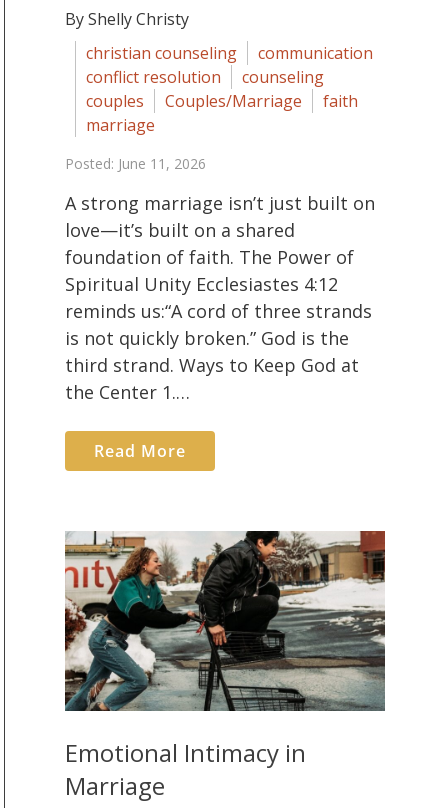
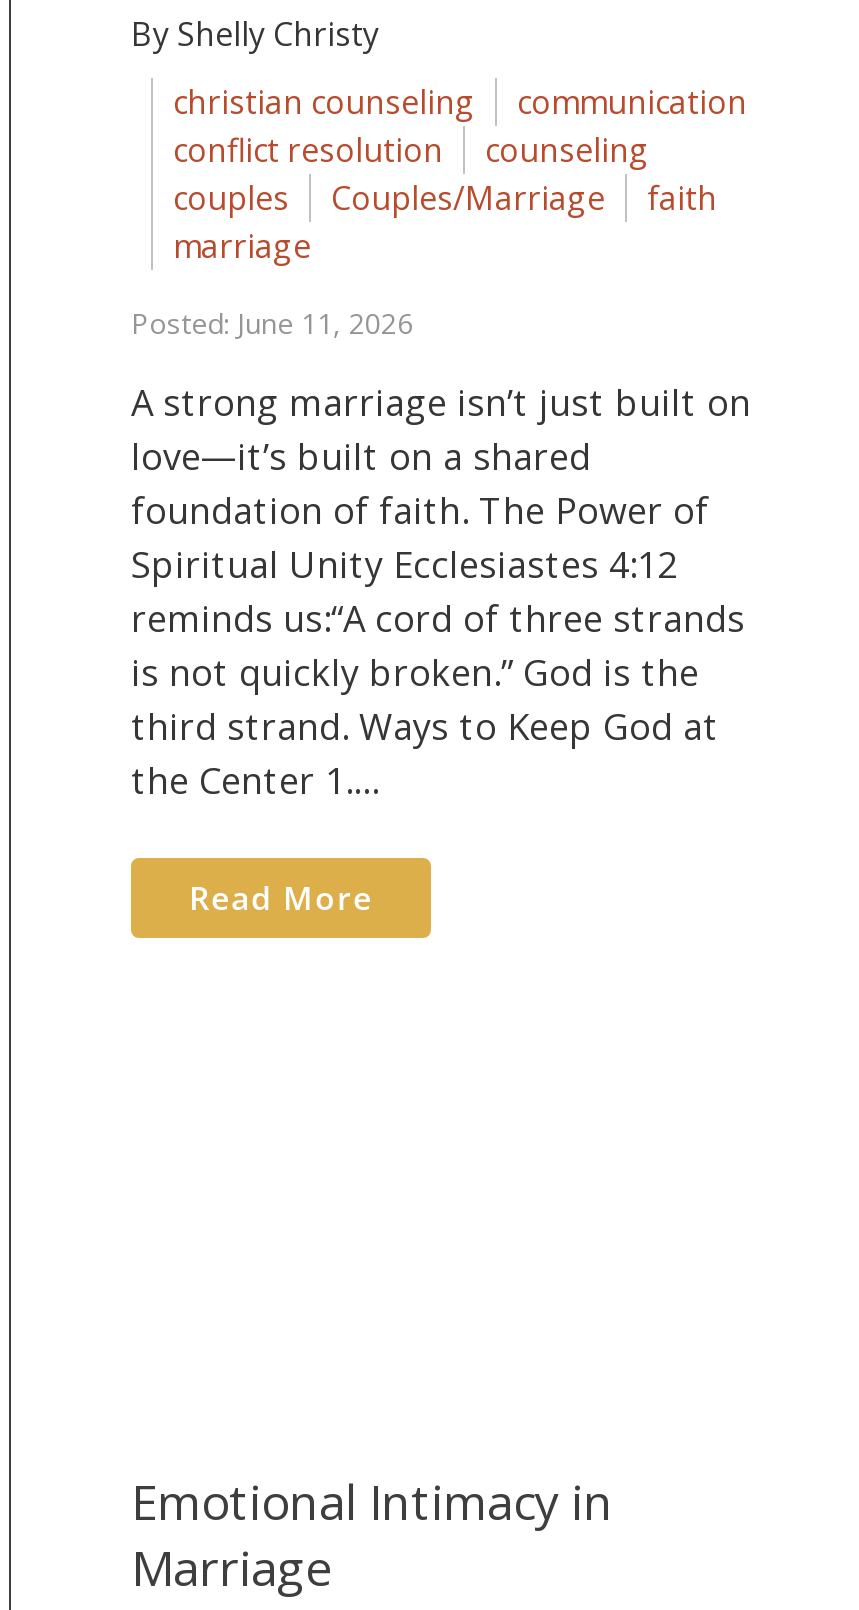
- [image]
